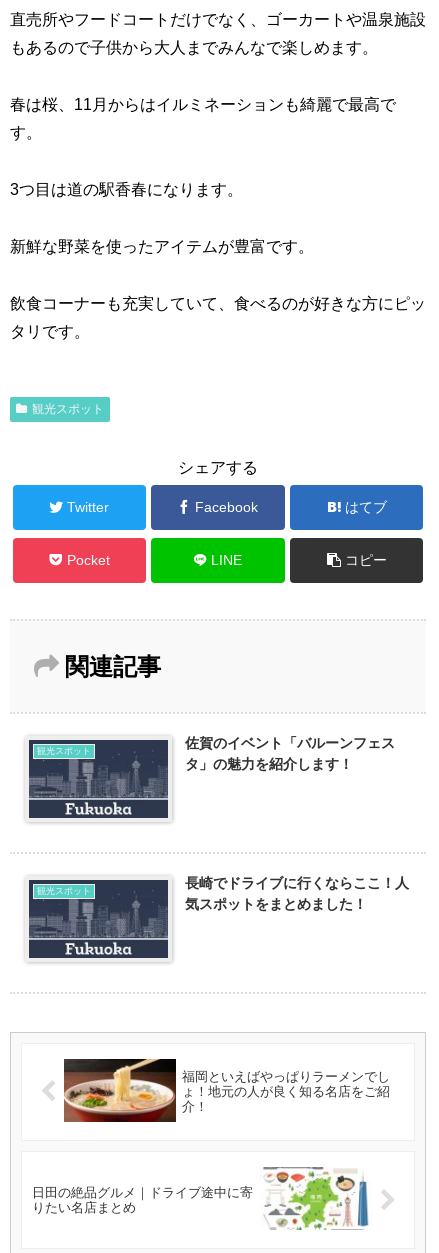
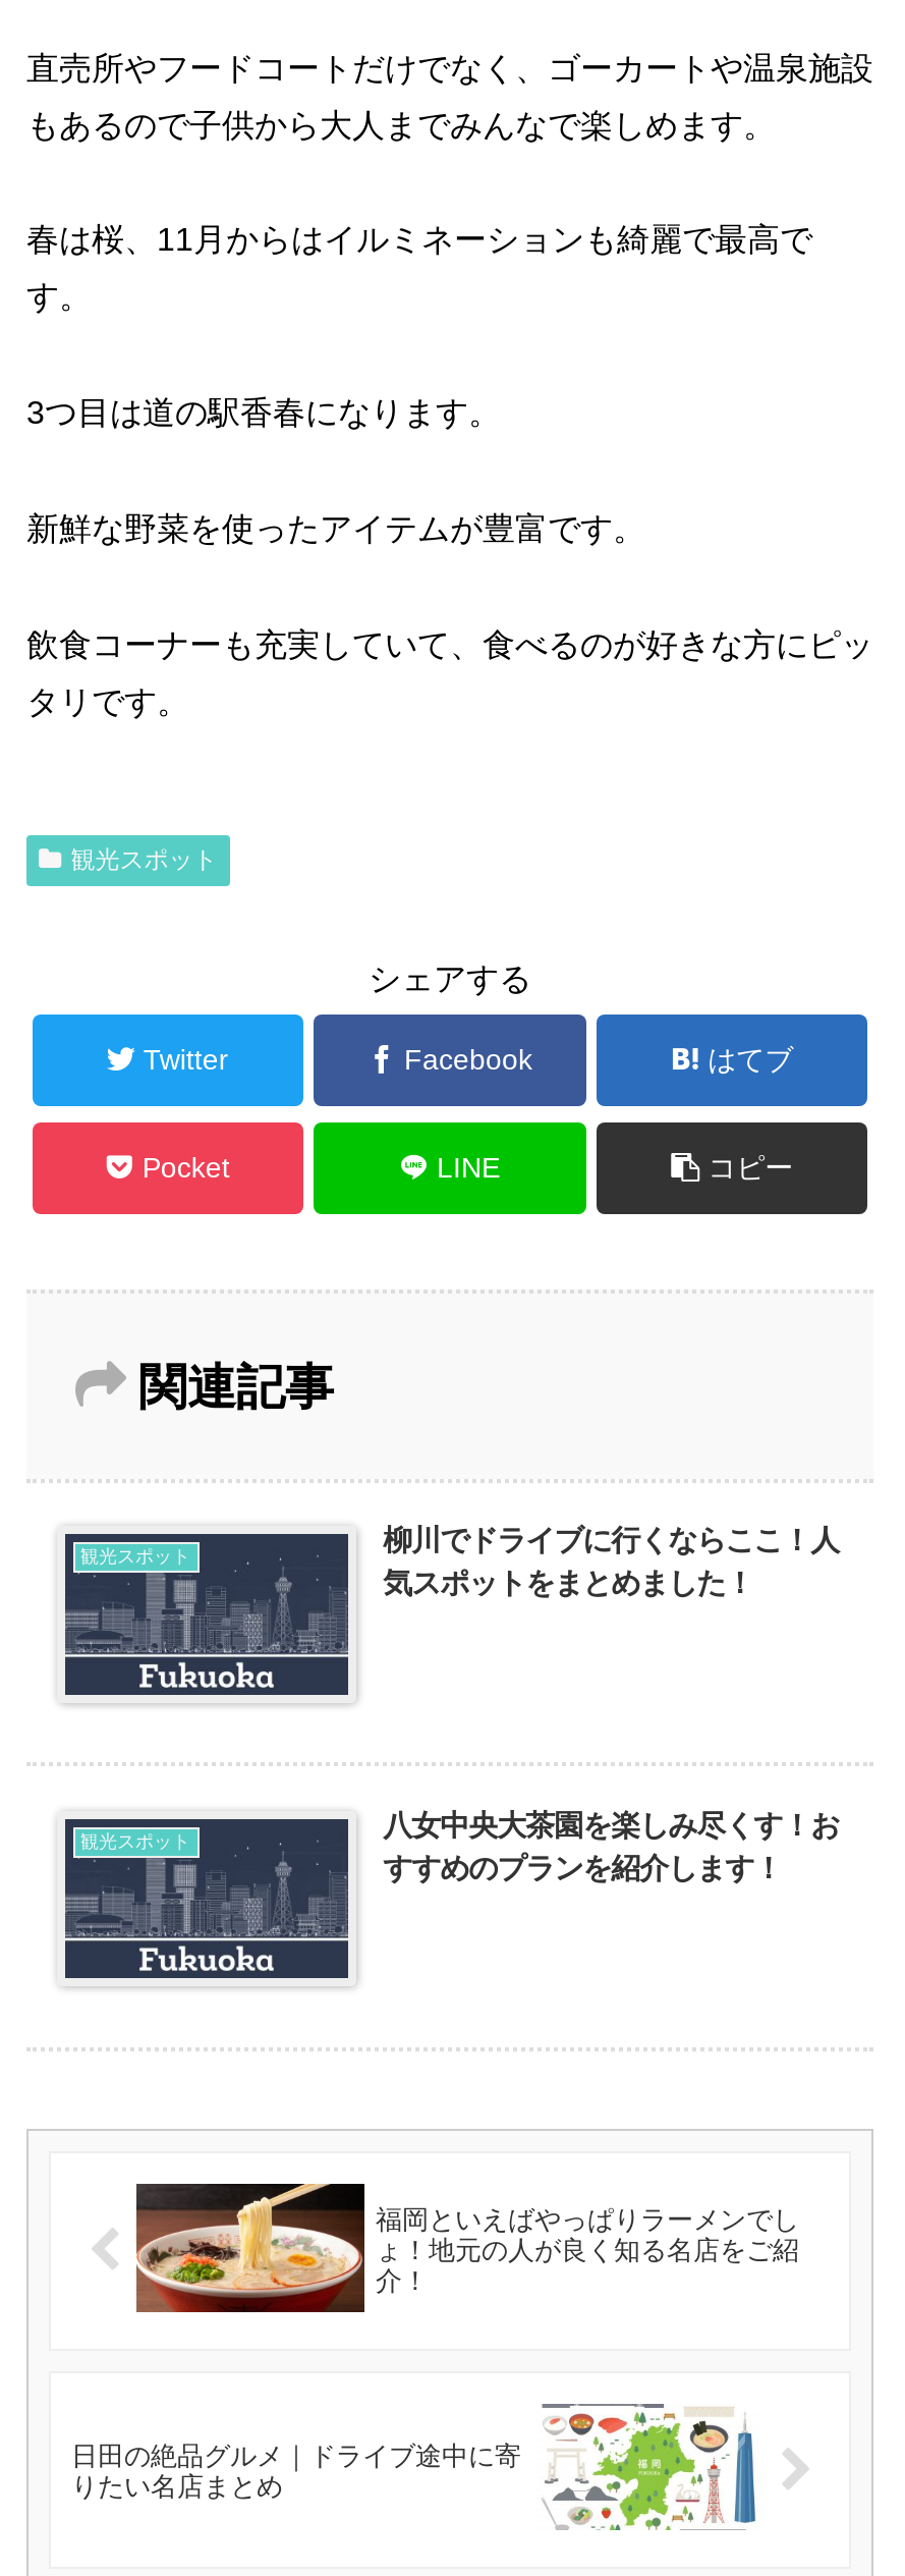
- 佐賀のイベント「バルーンフェス
- タ」の魅力を紹介します！
+ 柳川でドライブに行くならここ！人

- 長崎でドライブに行くならここ！人
+ 八女中央大茶園を楽しみ尽くす！お
+ すすめのプランを紹介します！

moved up: 気スポットをまとめました！
